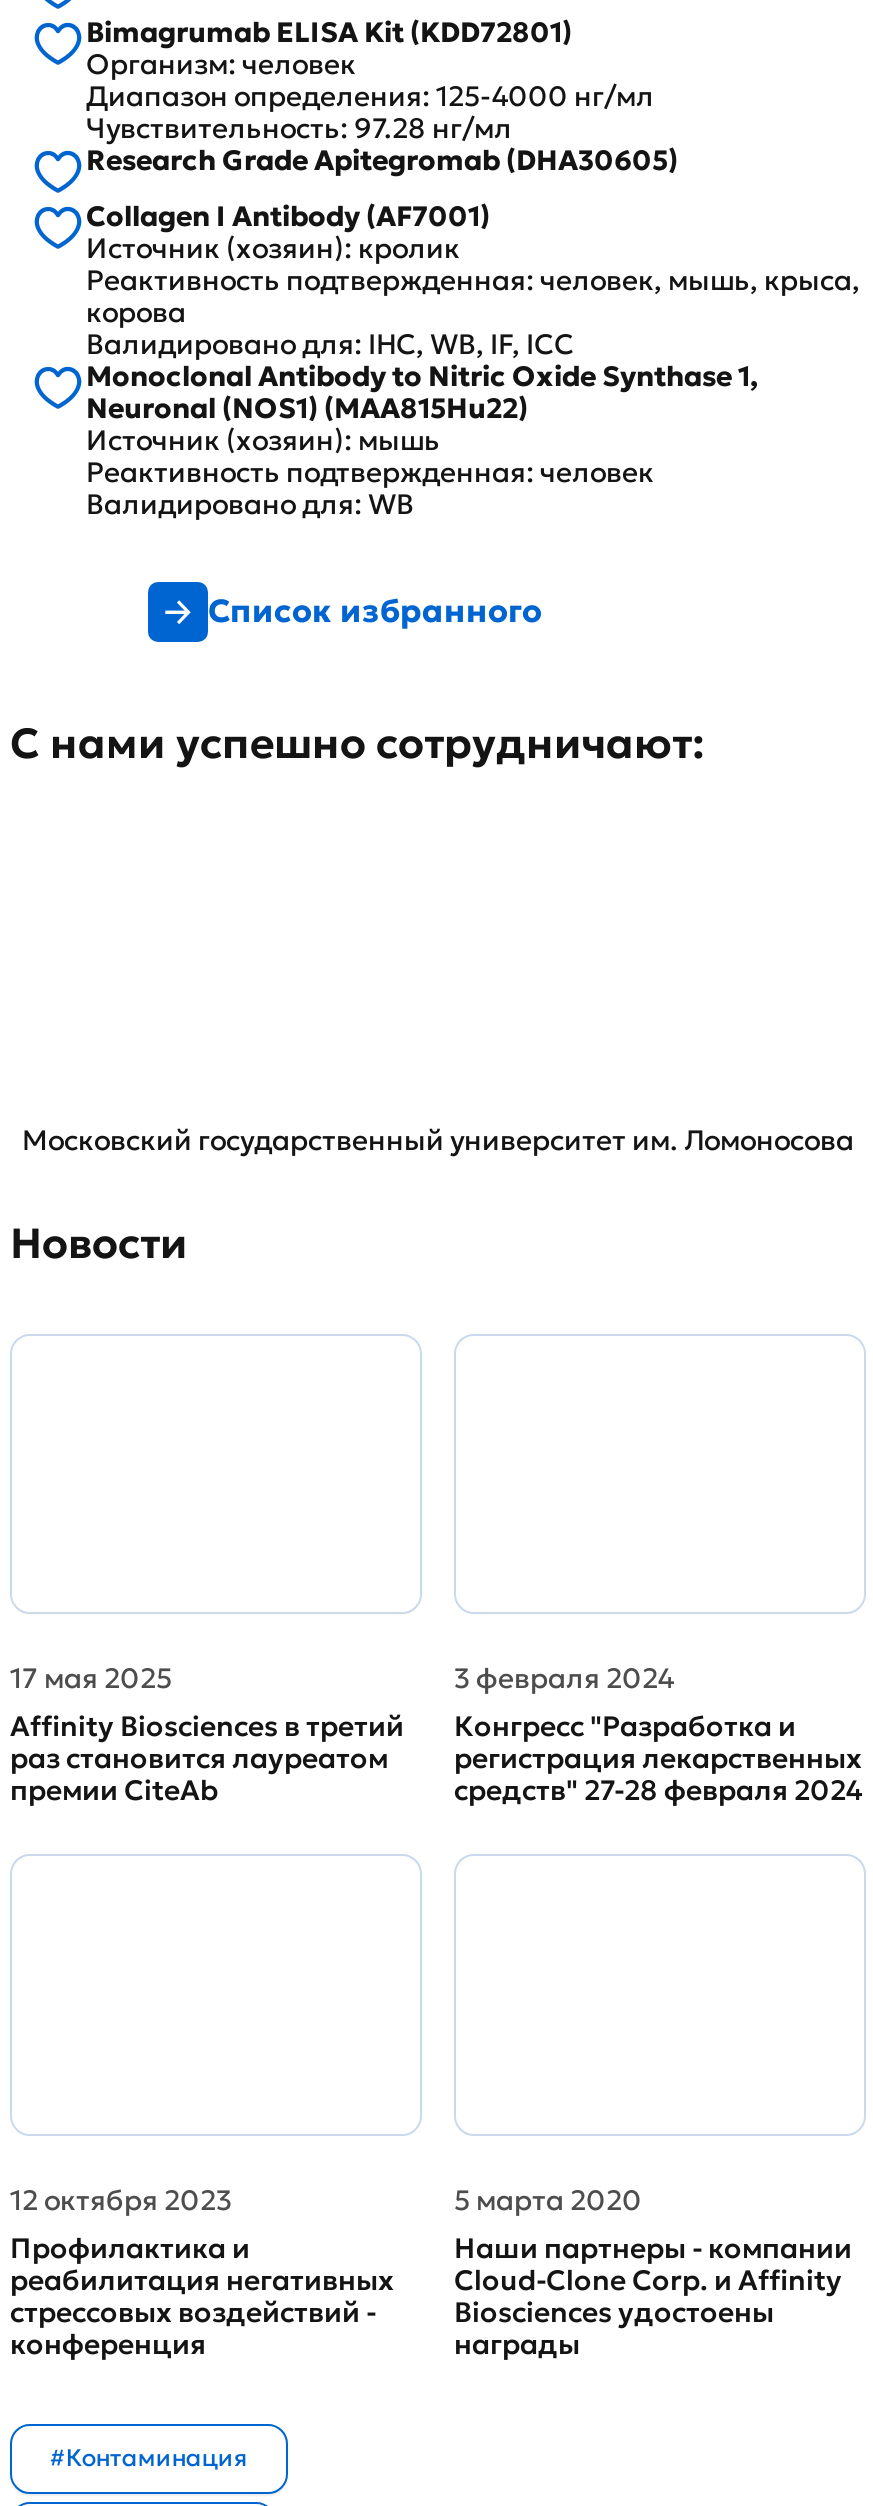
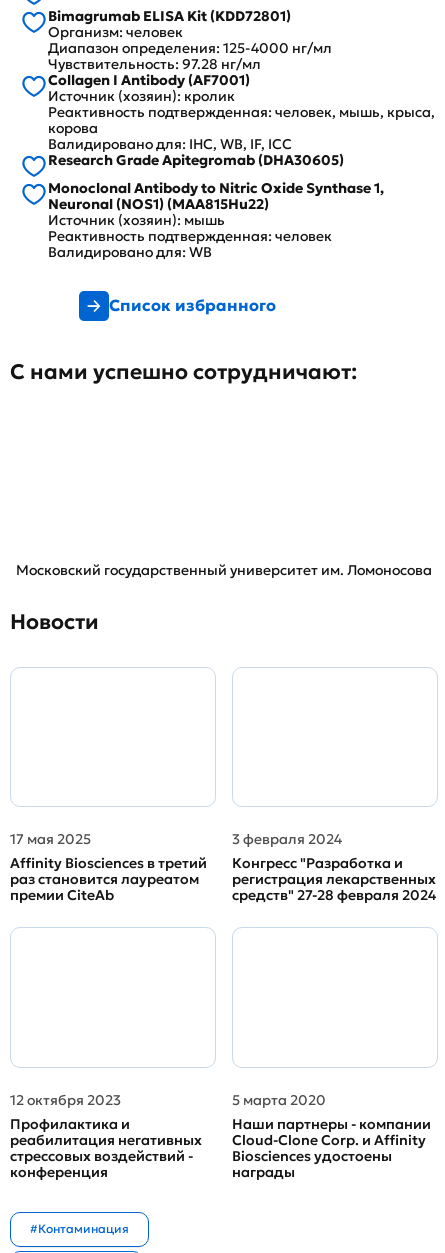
moved down: Research Grade Apitegromab (DHA30605)

moved up: Collagen I Antibody (AF7001) | Источник (хозяин): кролик | Реактивность подтвержденная: человек, мышь, крыса, | корова | Валидировано для: IHC, WB, IF, ICC
